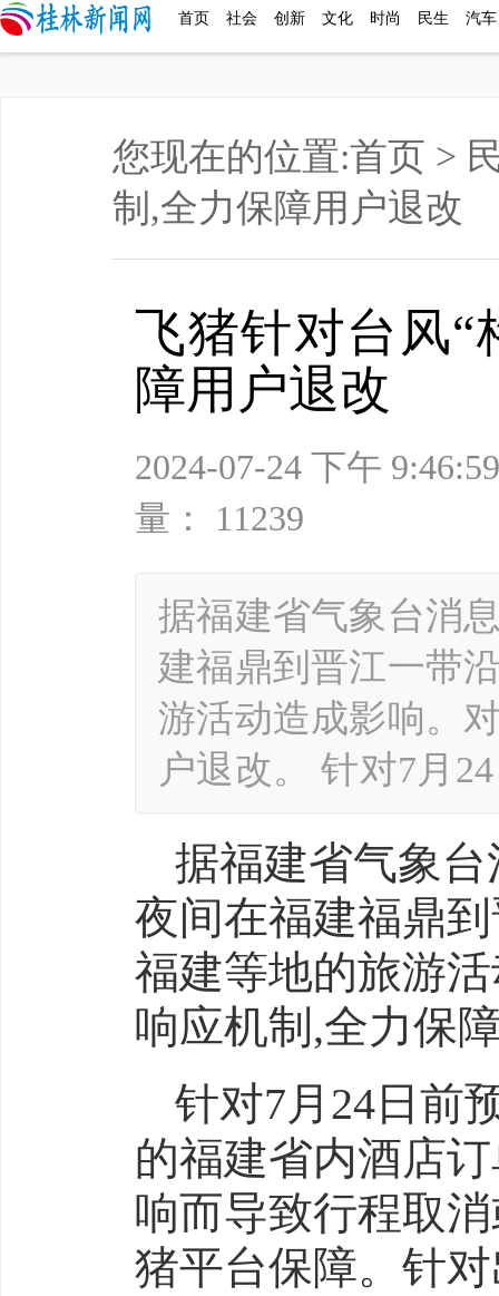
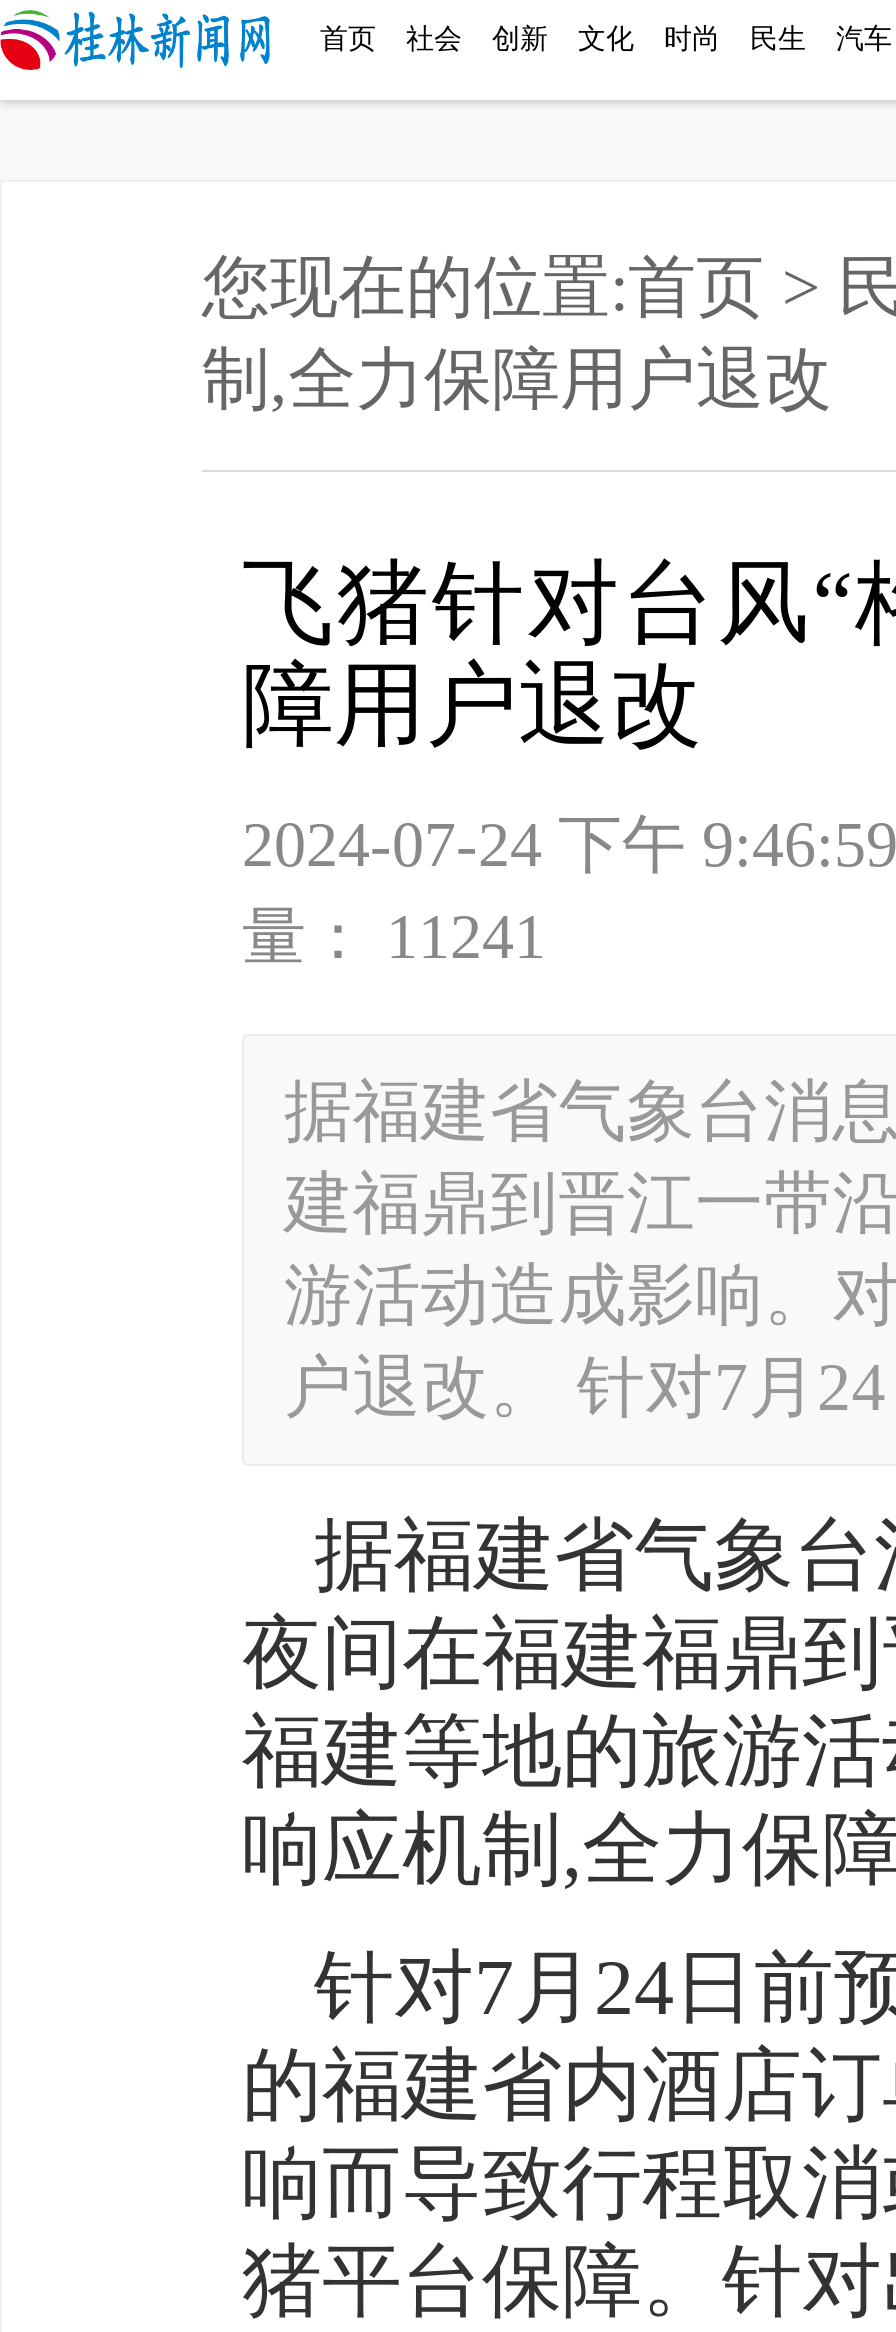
- 量： 11239
+ 量： 11241
